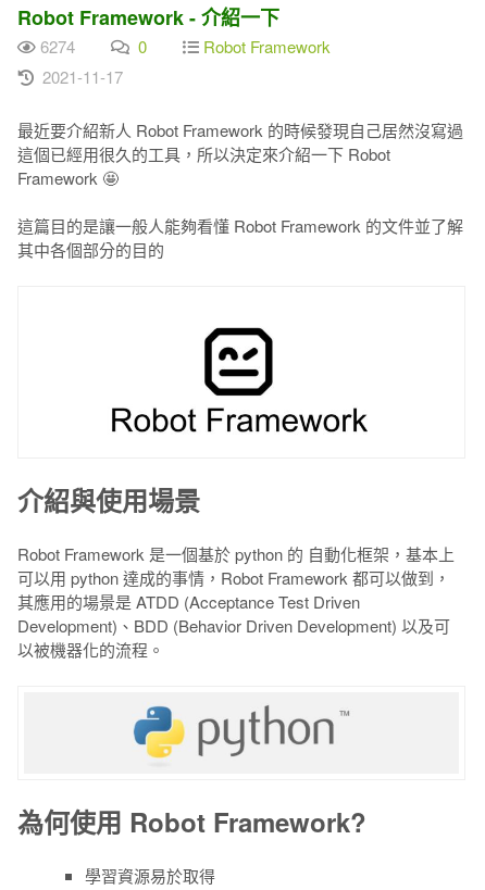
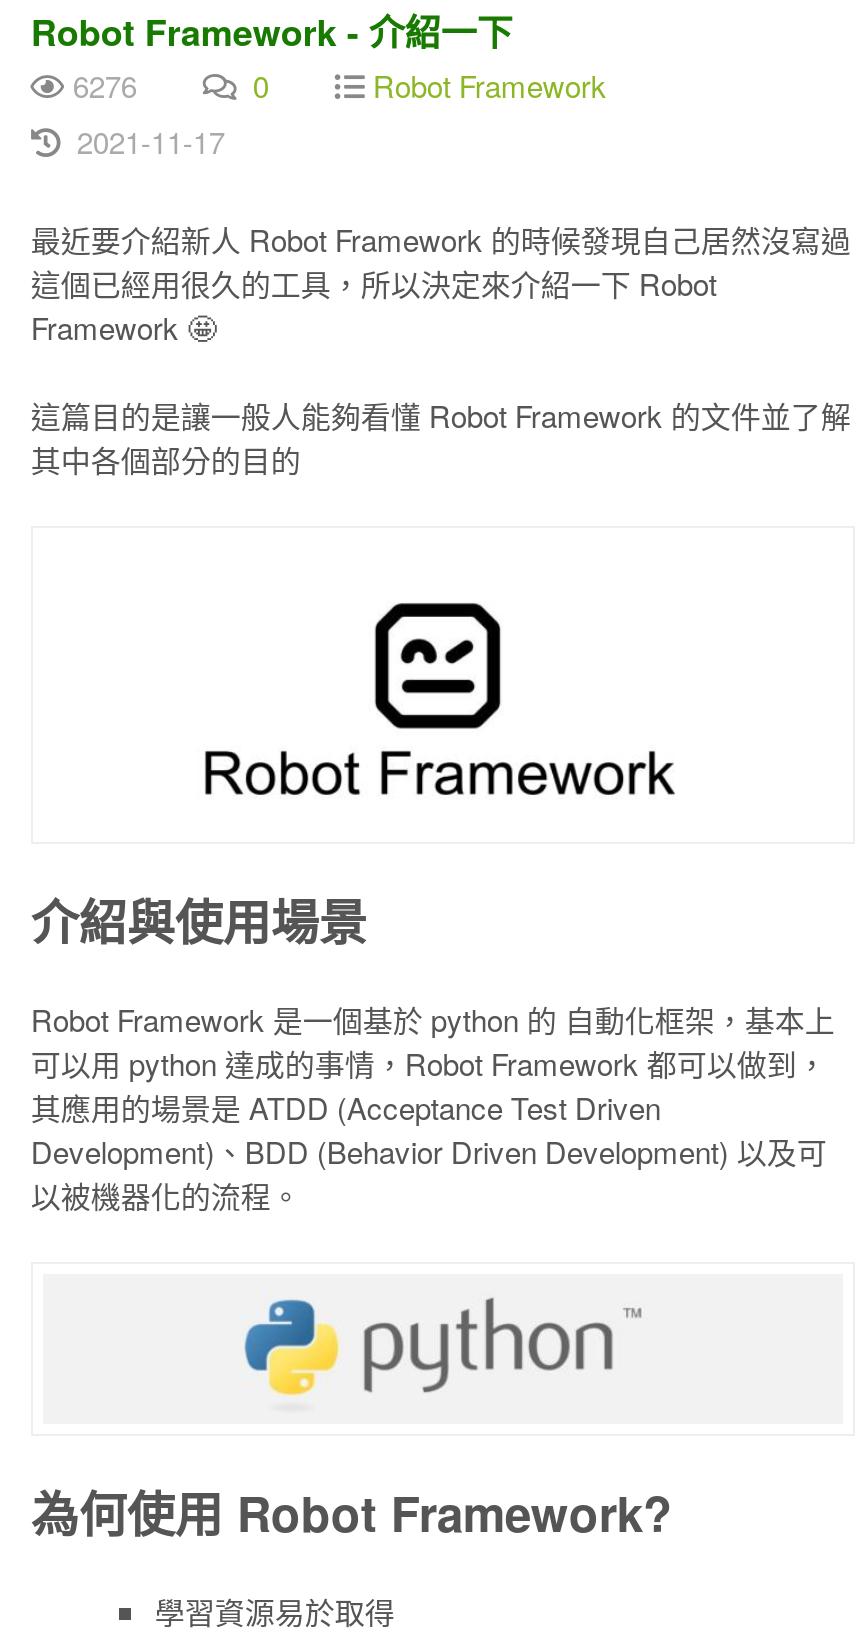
- 6274
+ 6276
